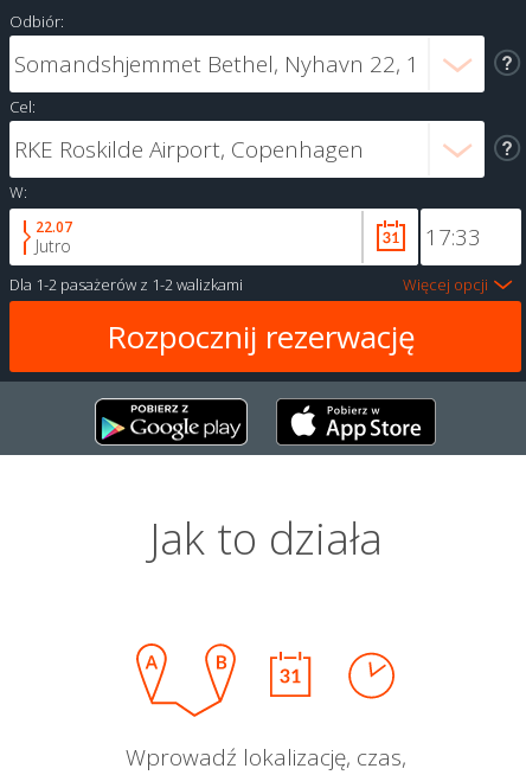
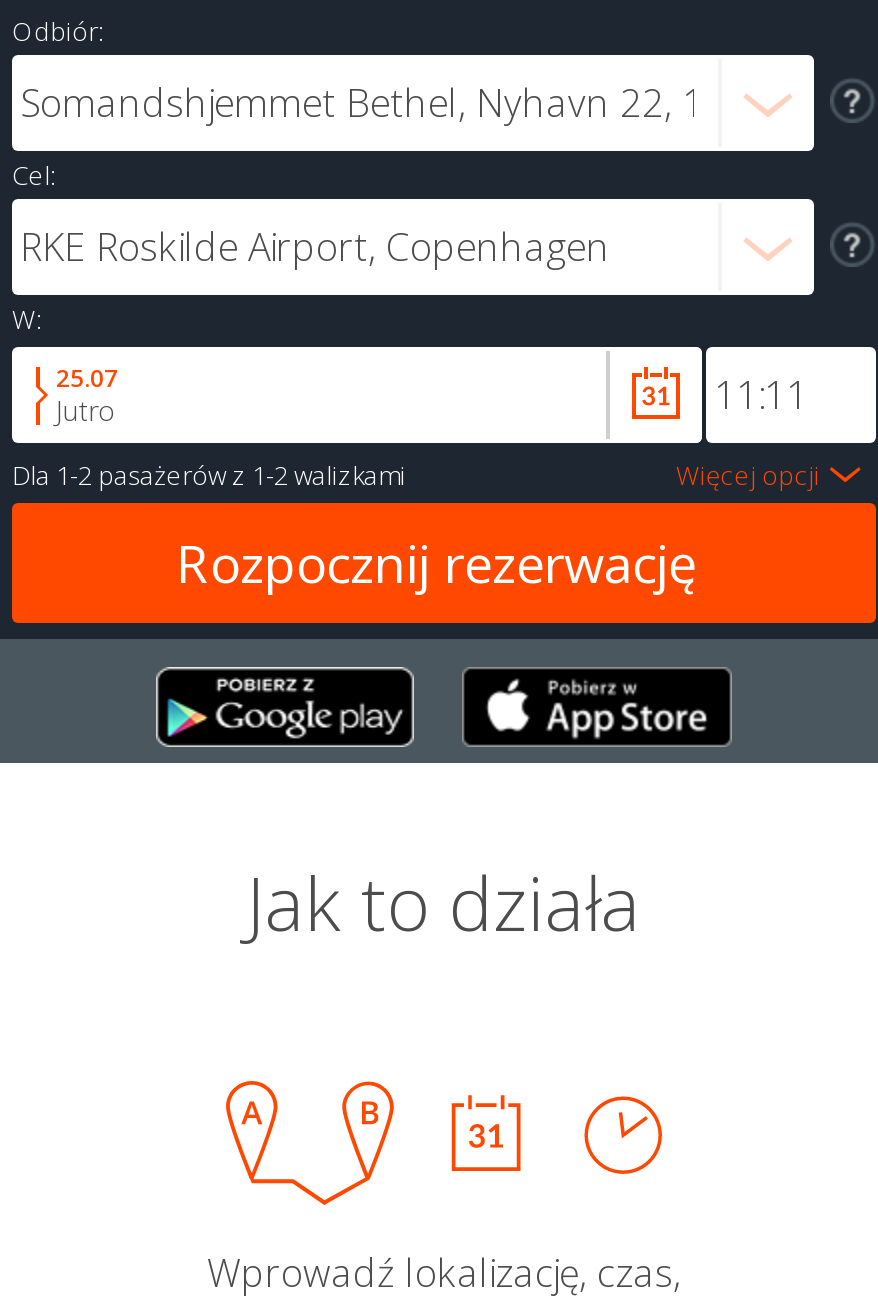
- 22.07
+ 25.07
